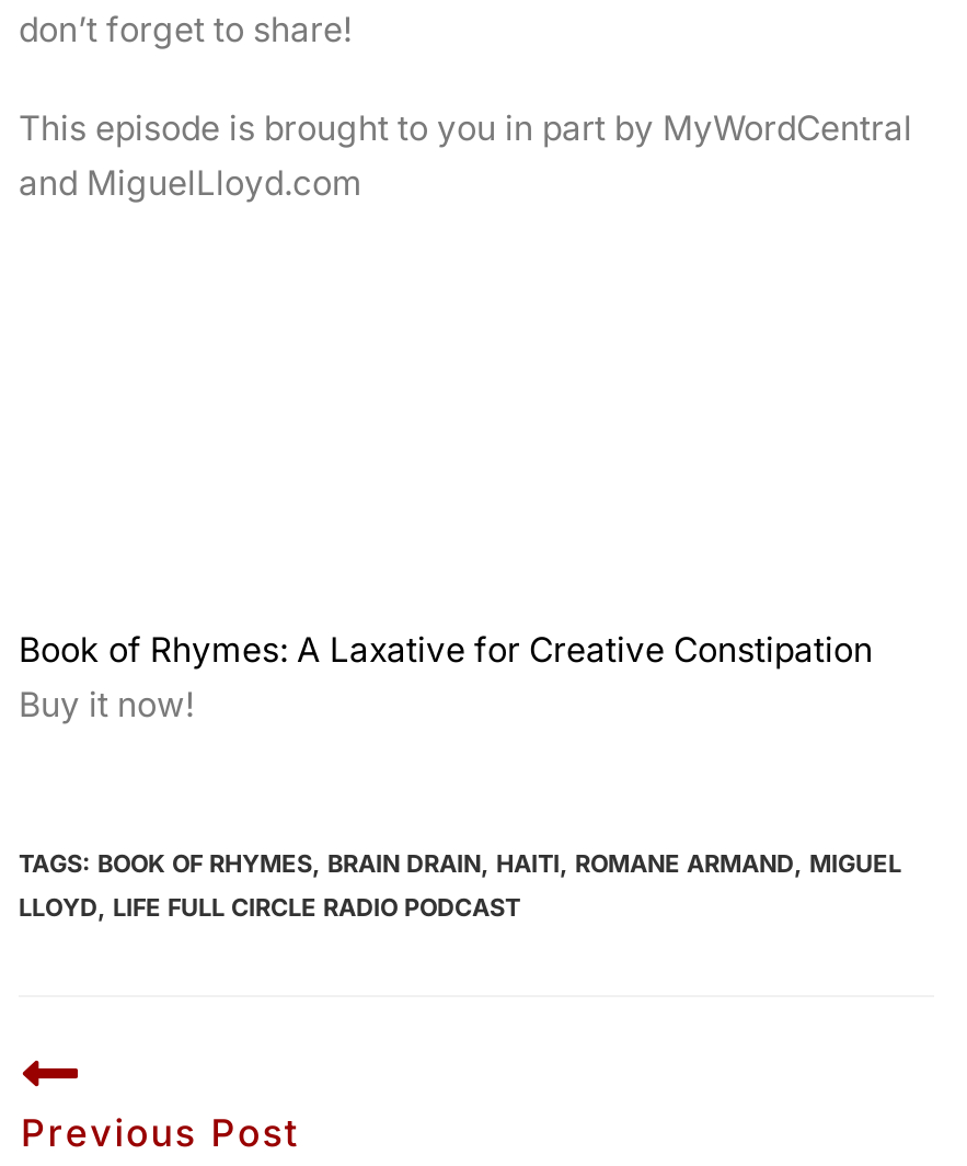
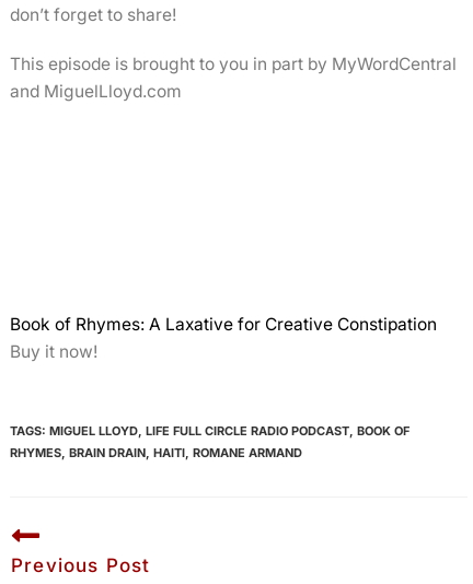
- TAGS: BOOK OF RHYMES, BRAIN DRAIN, HAITI, ROMANE ARMAND, MIGUEL
- LLOYD, LIFE FULL CIRCLE RADIO PODCAST
+ TAGS: MIGUEL LLOYD, LIFE FULL CIRCLE RADIO PODCAST, BOOK OF
+ RHYMES, BRAIN DRAIN, HAITI, ROMANE ARMAND
